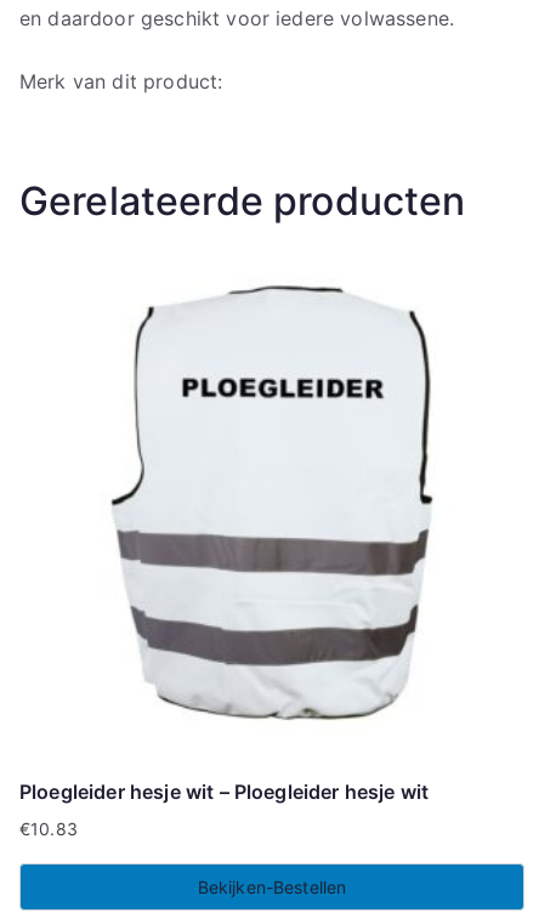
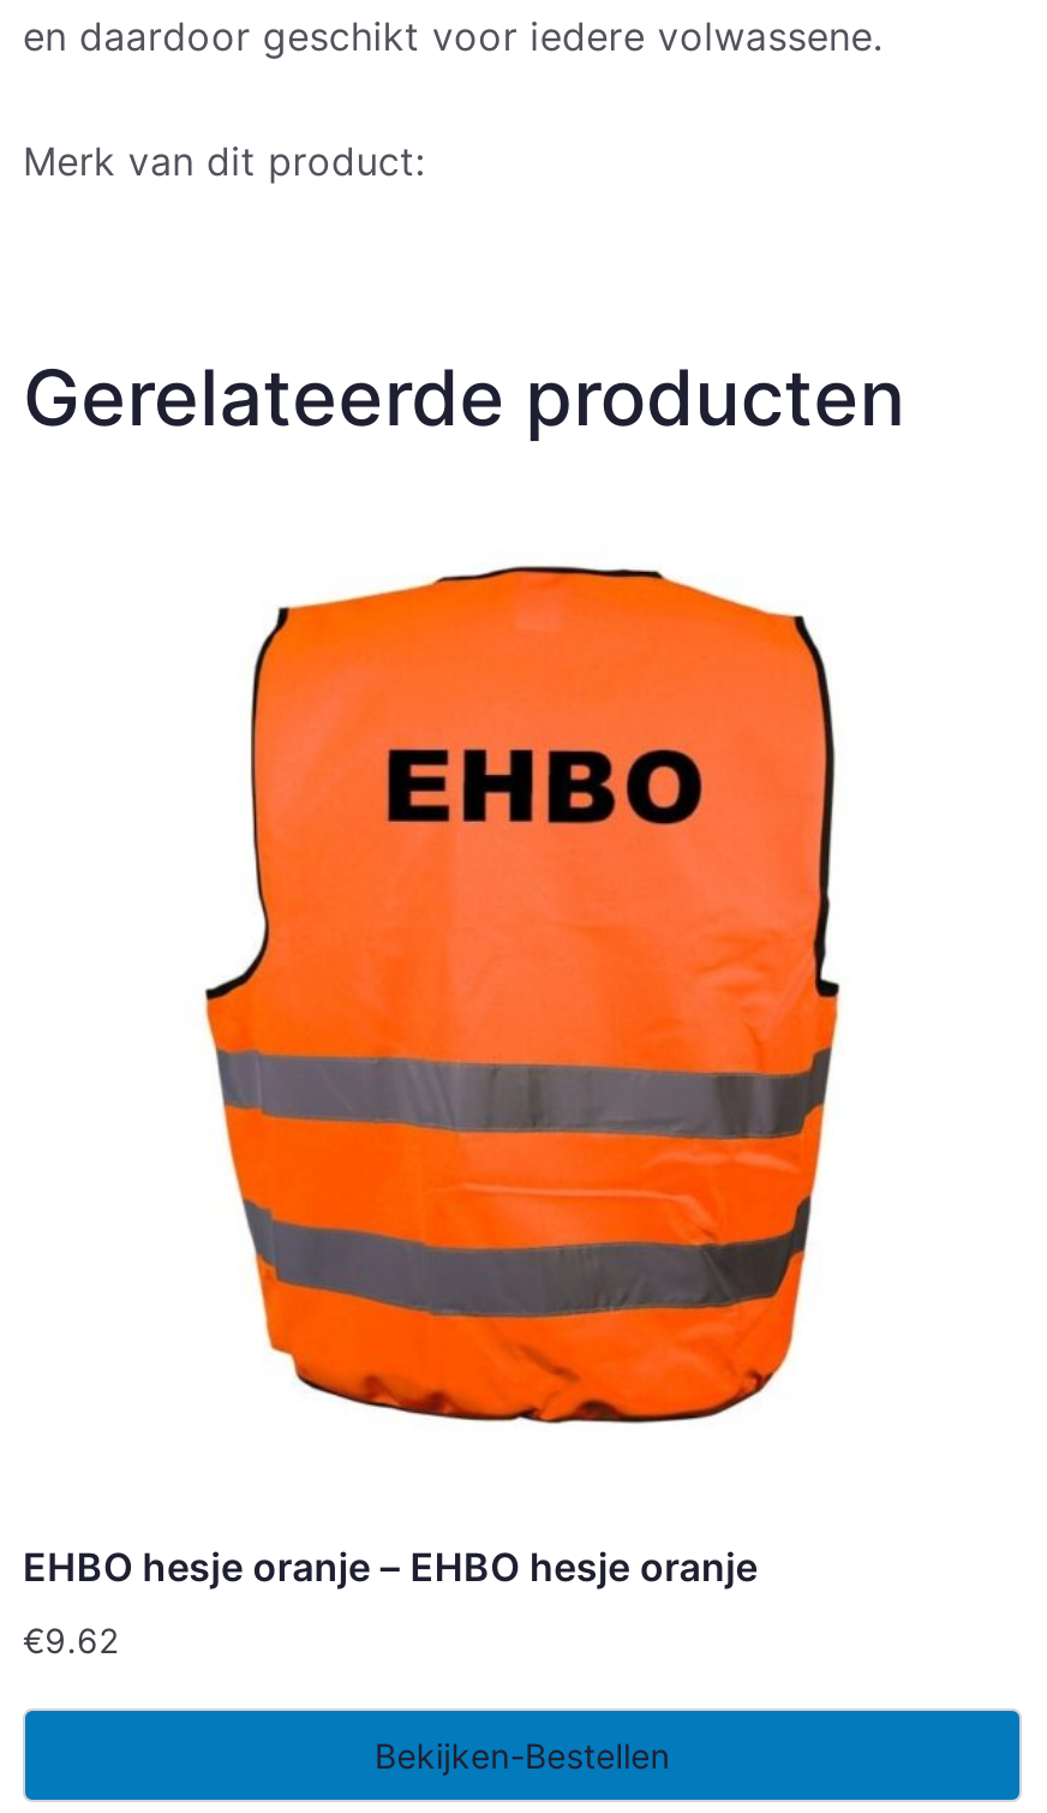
- [image]
+ [image]

- [image]
+ [image]

- Ploegleider hesje wit – Ploegleider hesje wit
+ EHBO hesje oranje – EHBO hesje oranje

- €10.83
+ €9.62
